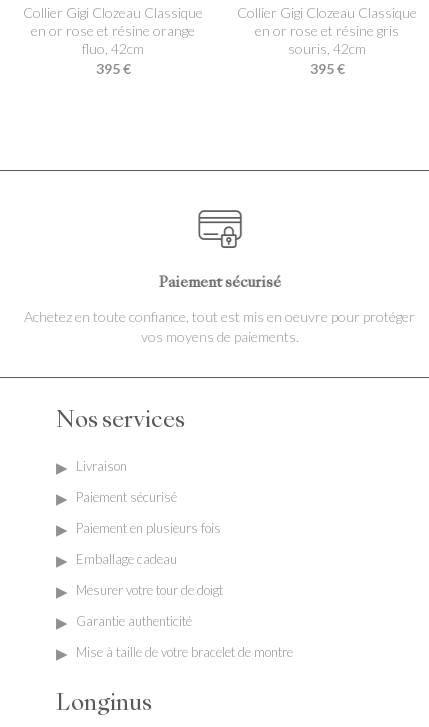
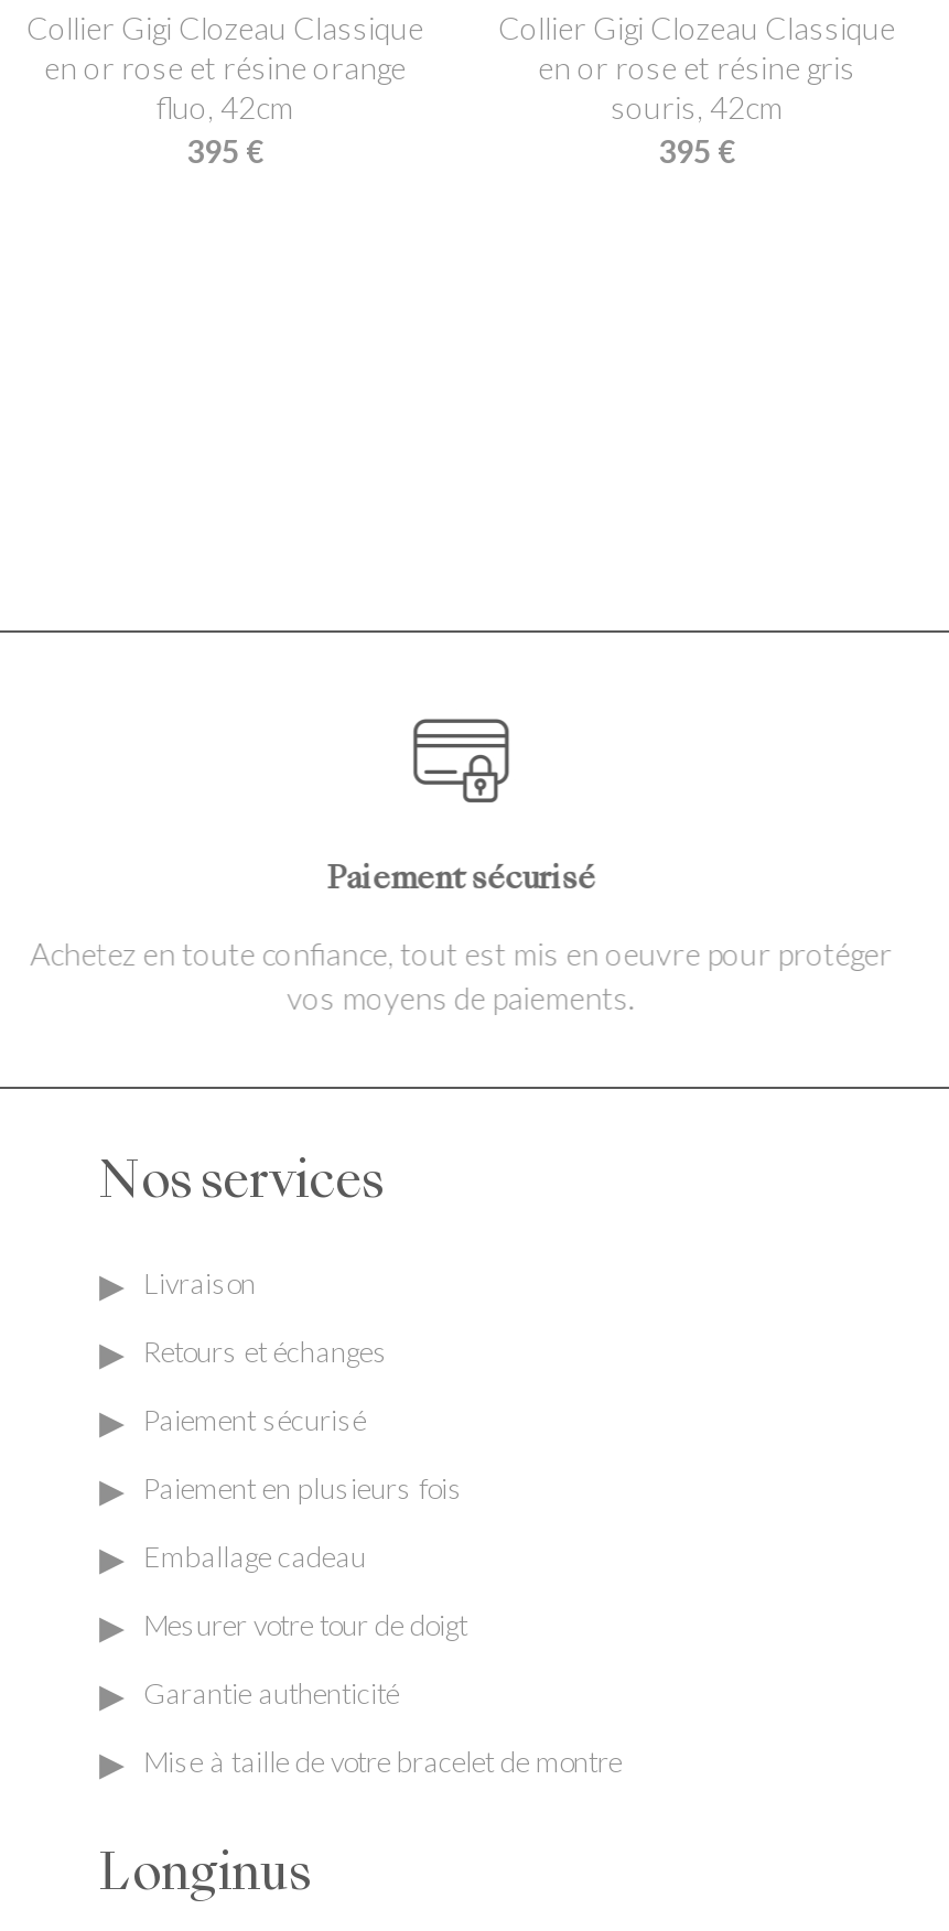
+ Retours et échanges
